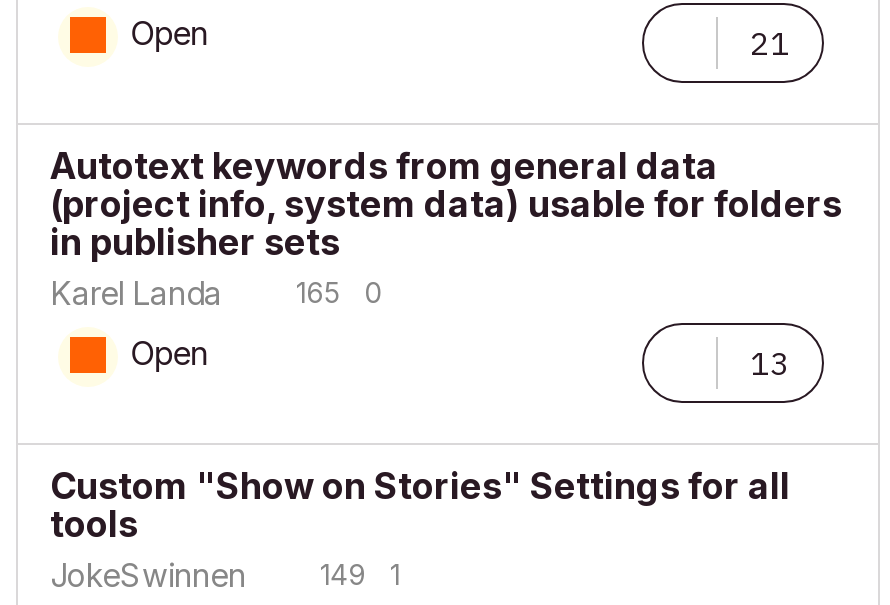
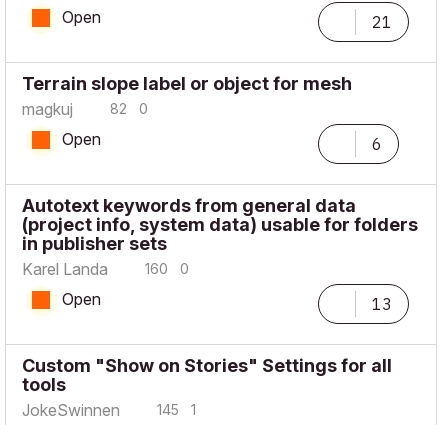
+ Terrain slope label or object for mesh
+ magkuj
+ 82
+ 0
+ Open
+ 6

- 165 0
+ 160 0

- 149 1
+ 145 1
